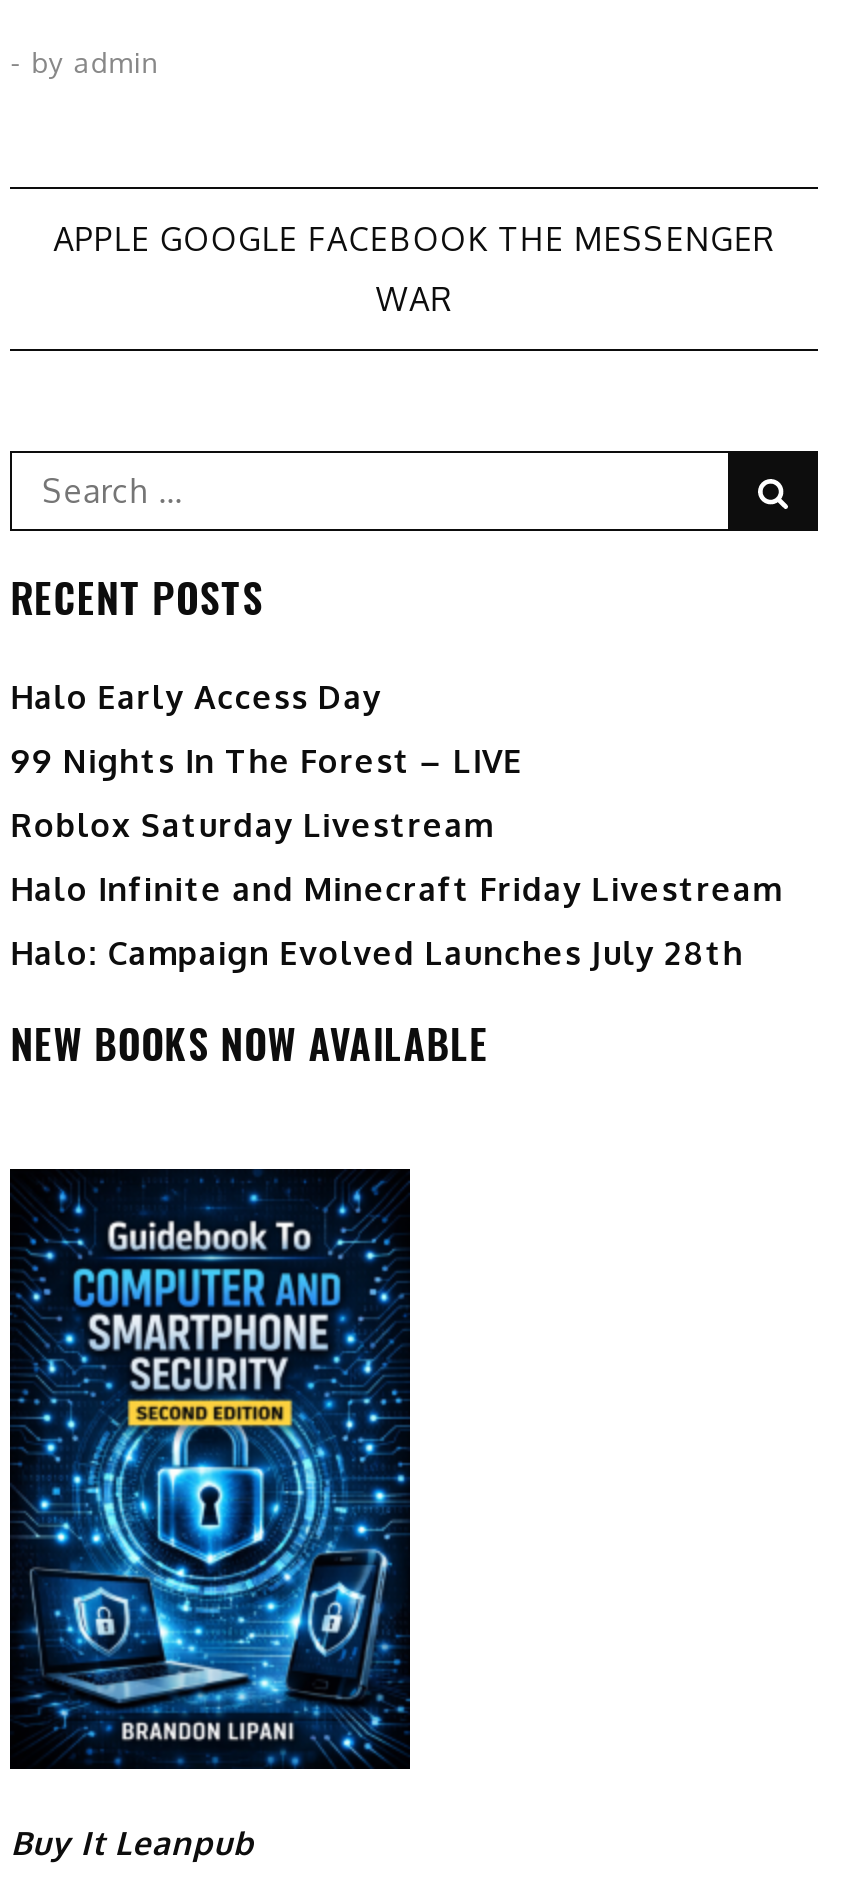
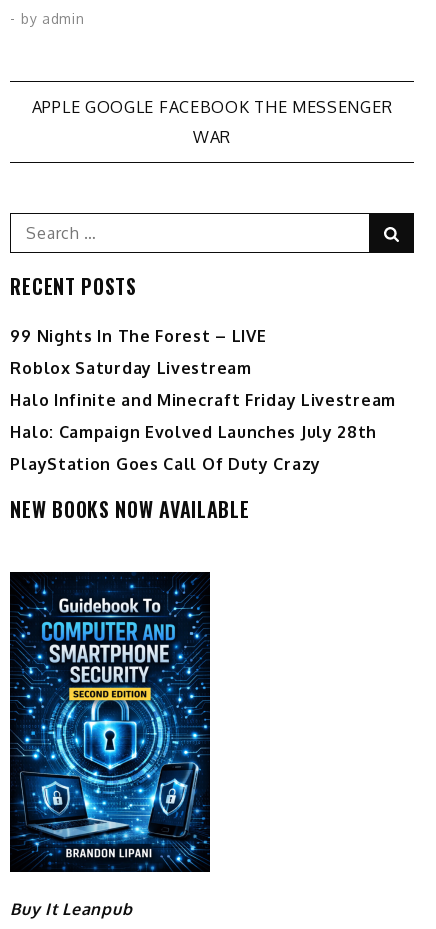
- Halo Early Access Day

moved up: 99 Nights In The Forest – LIVE | Roblox Saturday Livestream | Halo Infinite and Minecraft Friday Livestream | Halo: Campaign Evolved Launches July 28th

+ PlayStation Goes Call Of Duty Crazy
